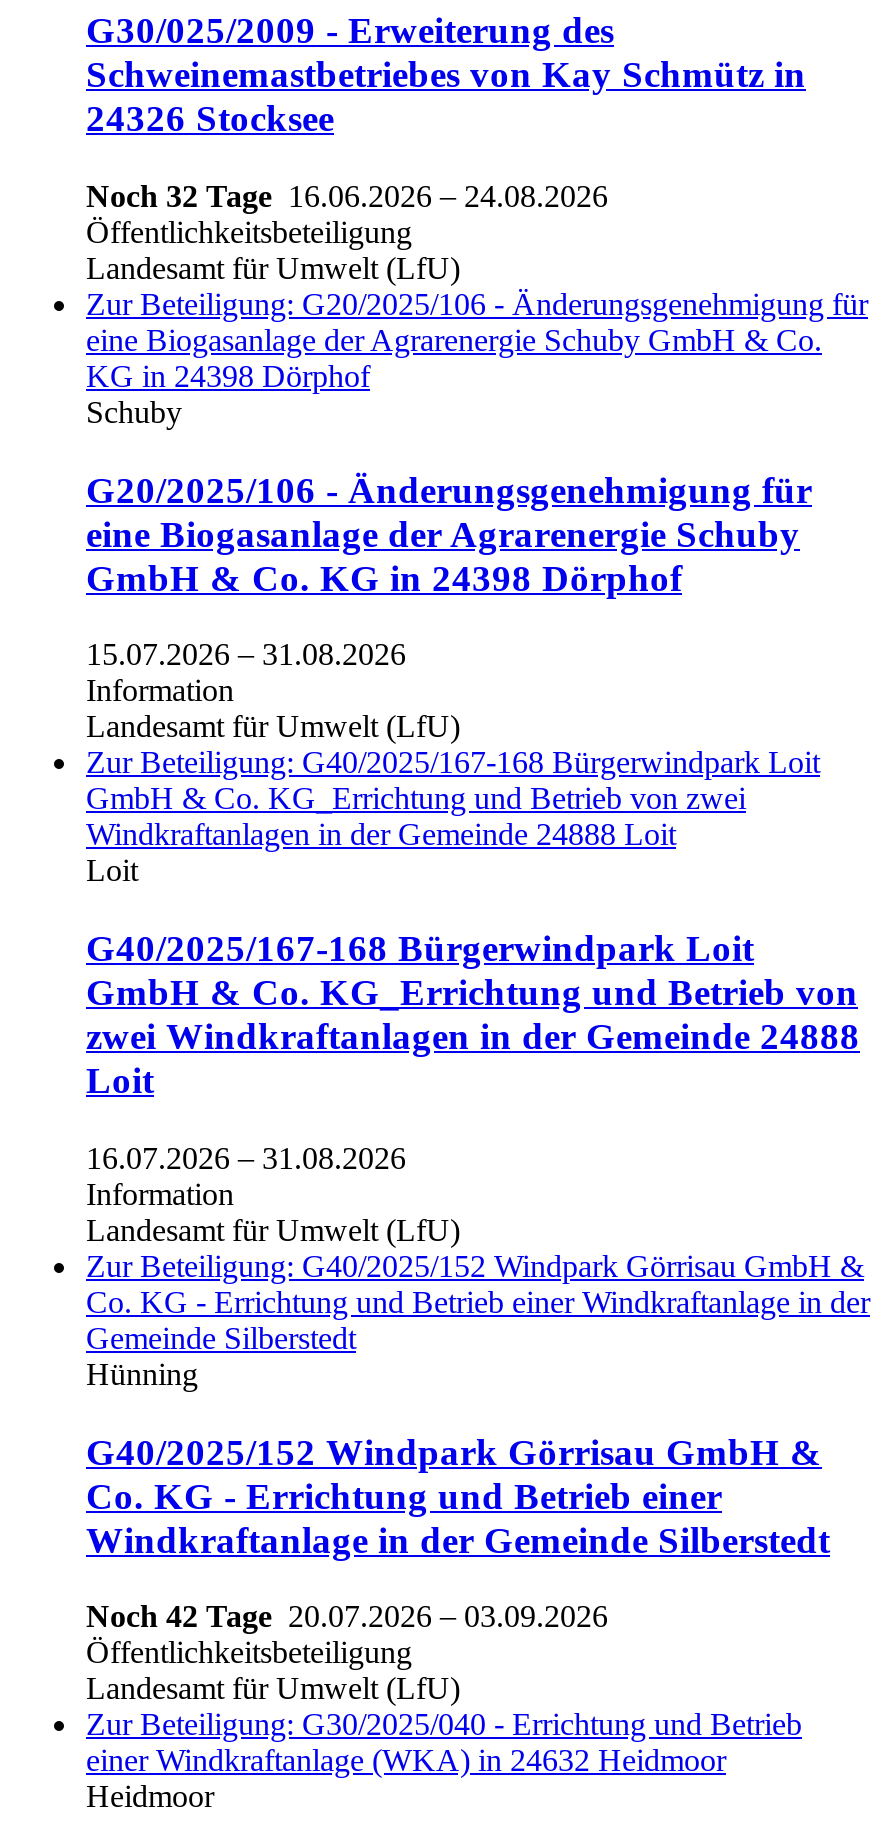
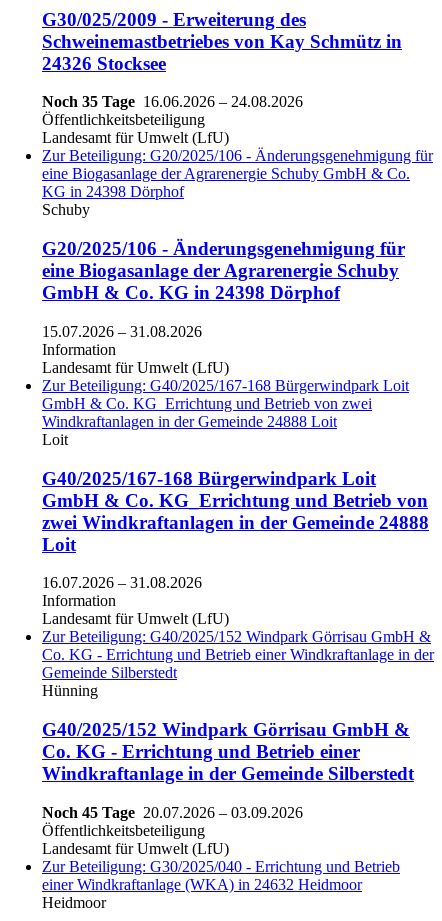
- Noch 32 Tage 16.06.2026 – 24.08.2026
+ Noch 35 Tage 16.06.2026 – 24.08.2026

- Noch 42 Tage 20.07.2026 – 03.09.2026
+ Noch 45 Tage 20.07.2026 – 03.09.2026
